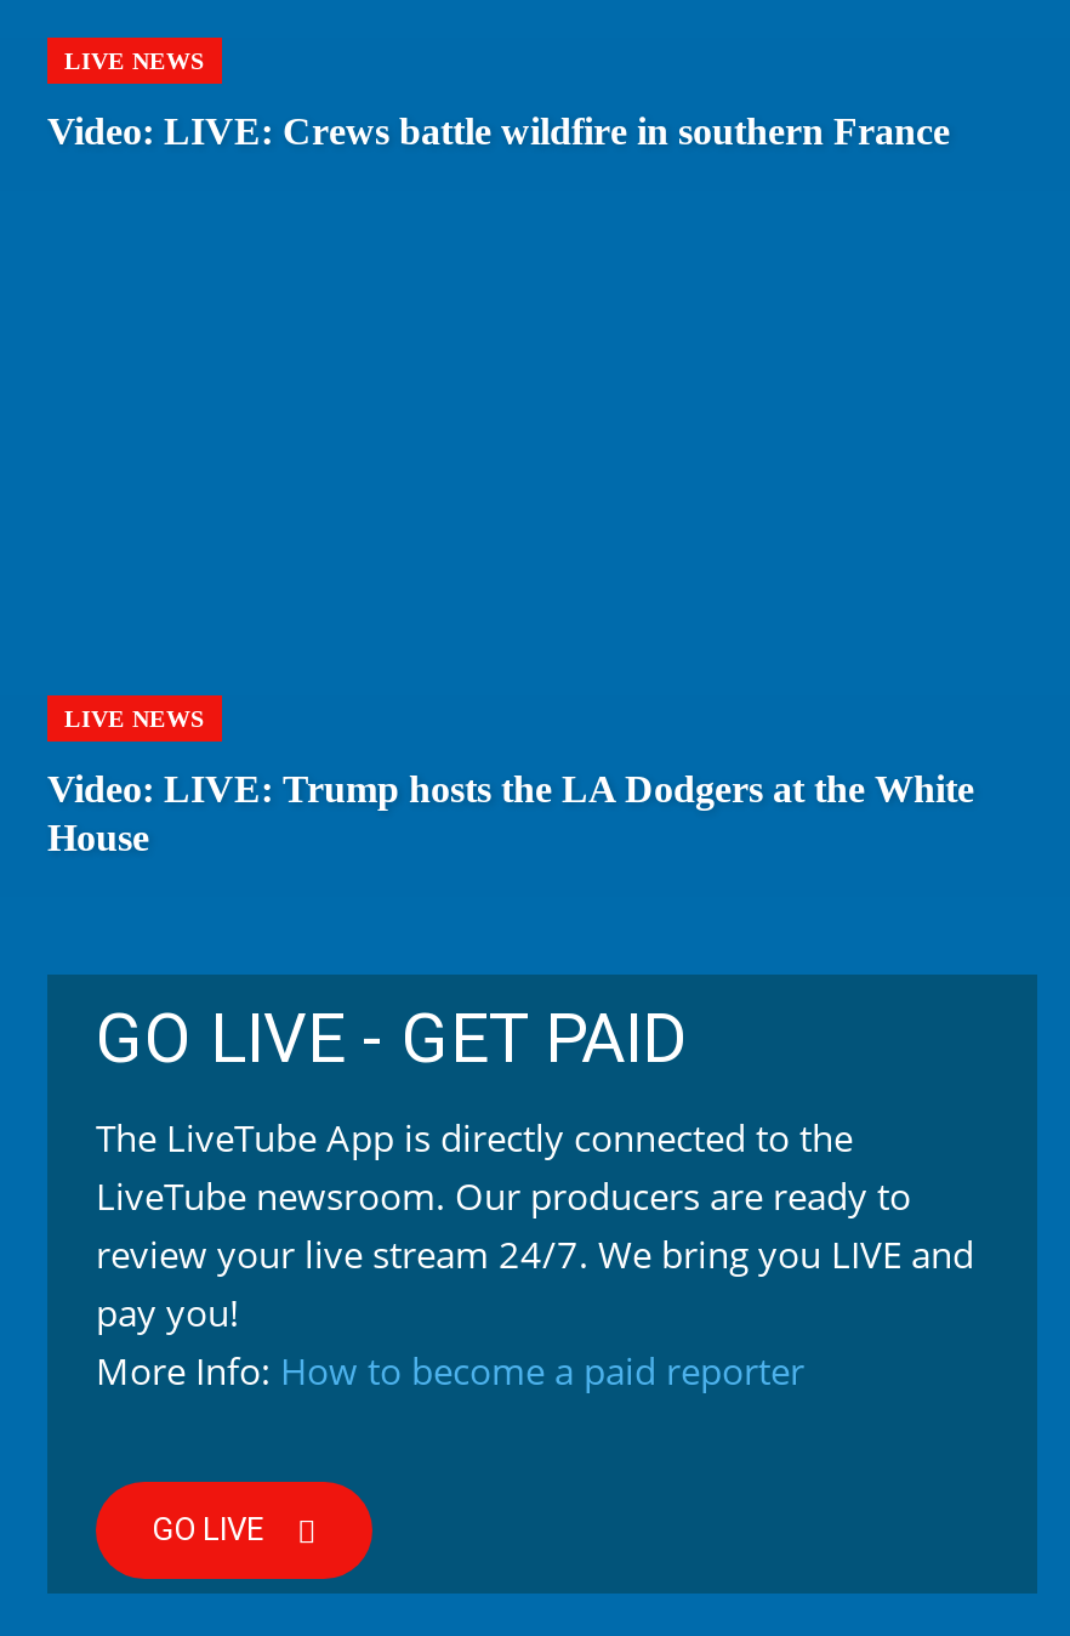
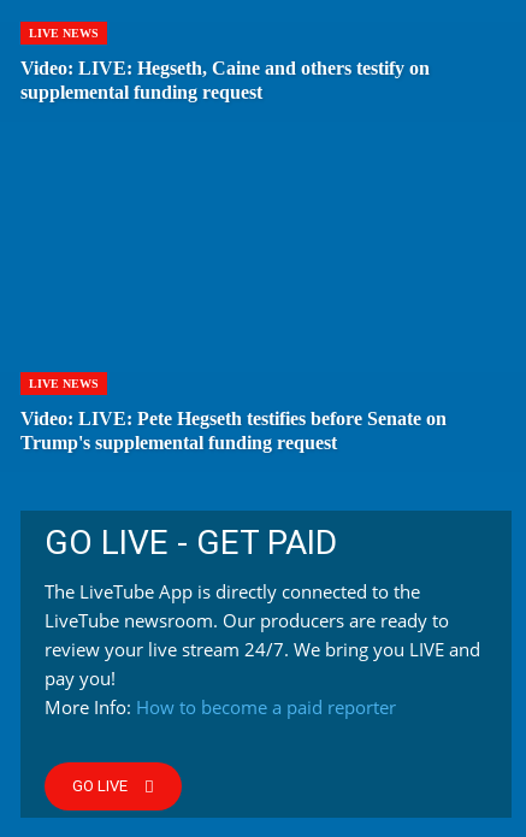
- Video: LIVE: Crews battle wildfire in southern France
+ Video: LIVE: Hegseth, Caine and others testify on
+ supplemental funding request

- Video: LIVE: Trump hosts the LA Dodgers at the White
- House
+ Video: LIVE: Pete Hegseth testifies before Senate on
+ Trump's supplemental funding request
